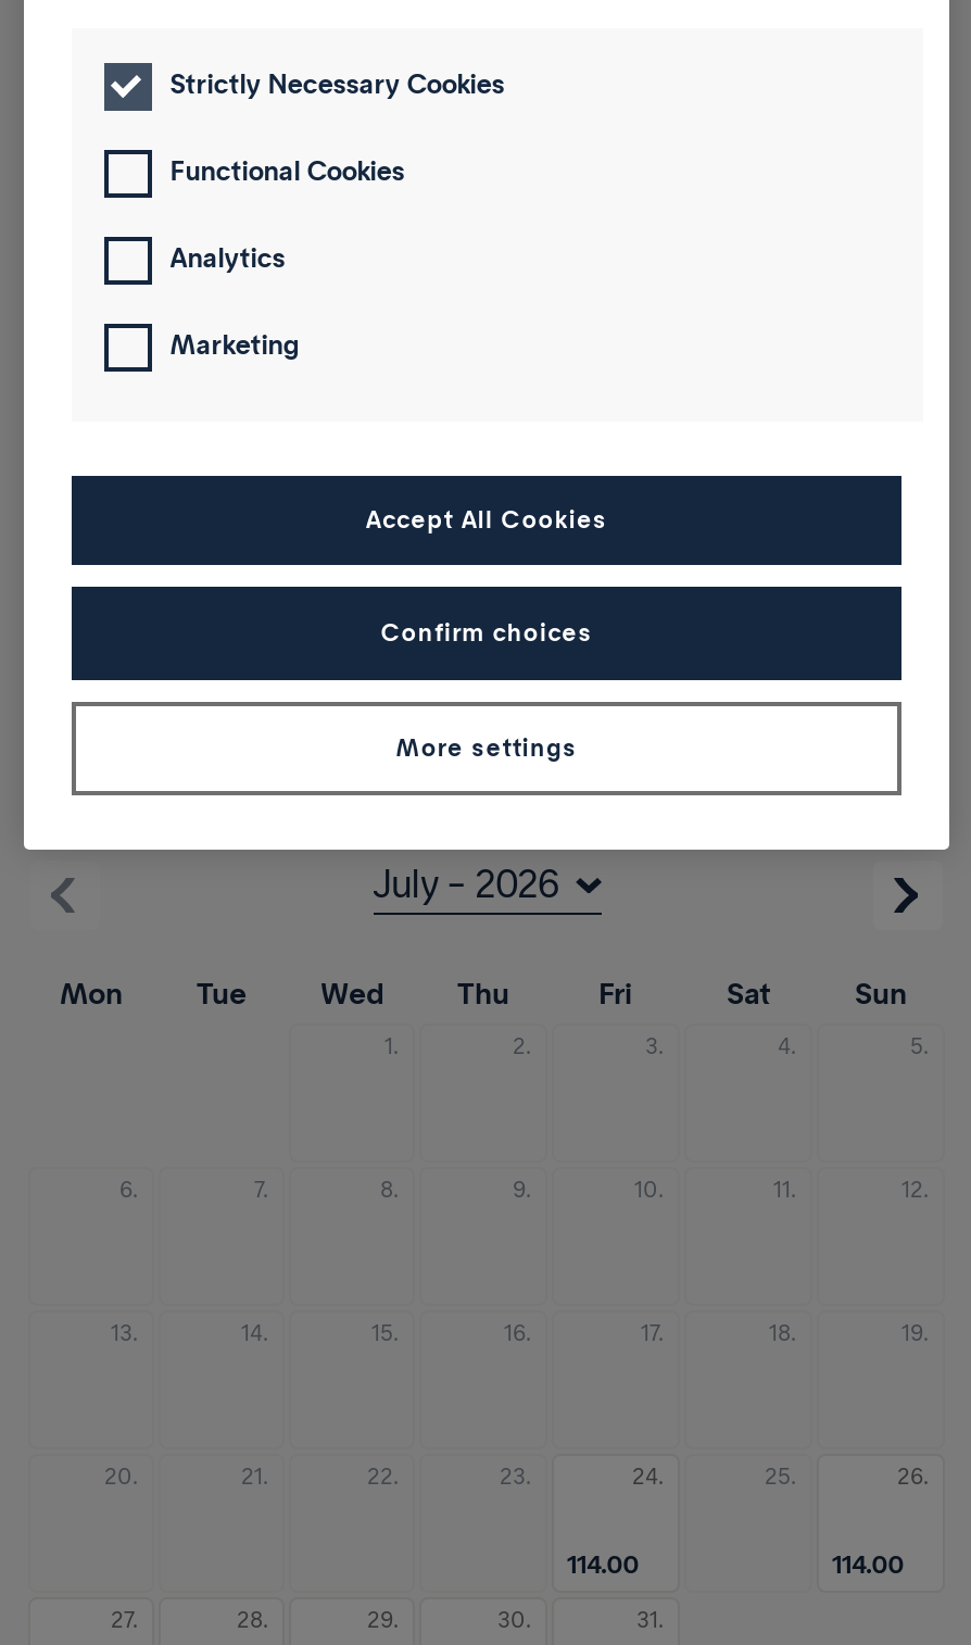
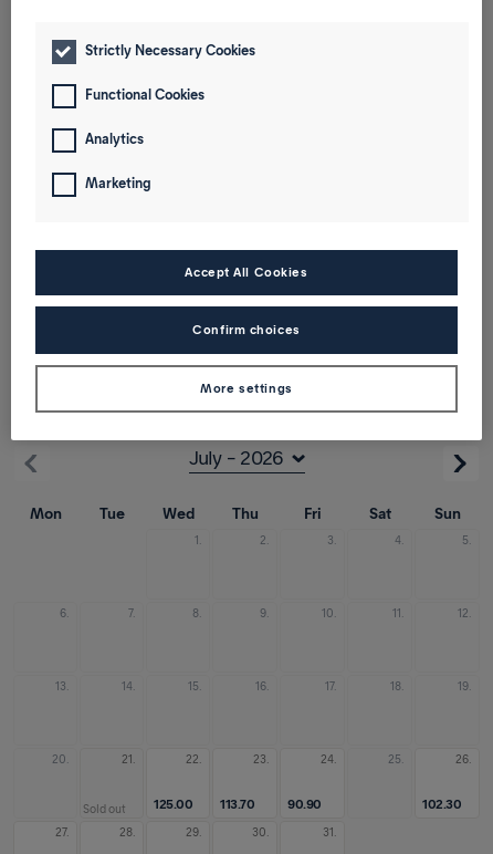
+ Sold out

+ 125.00

+ 113.70

- 114.00
+ 90.90

- 114.00
+ 102.30
